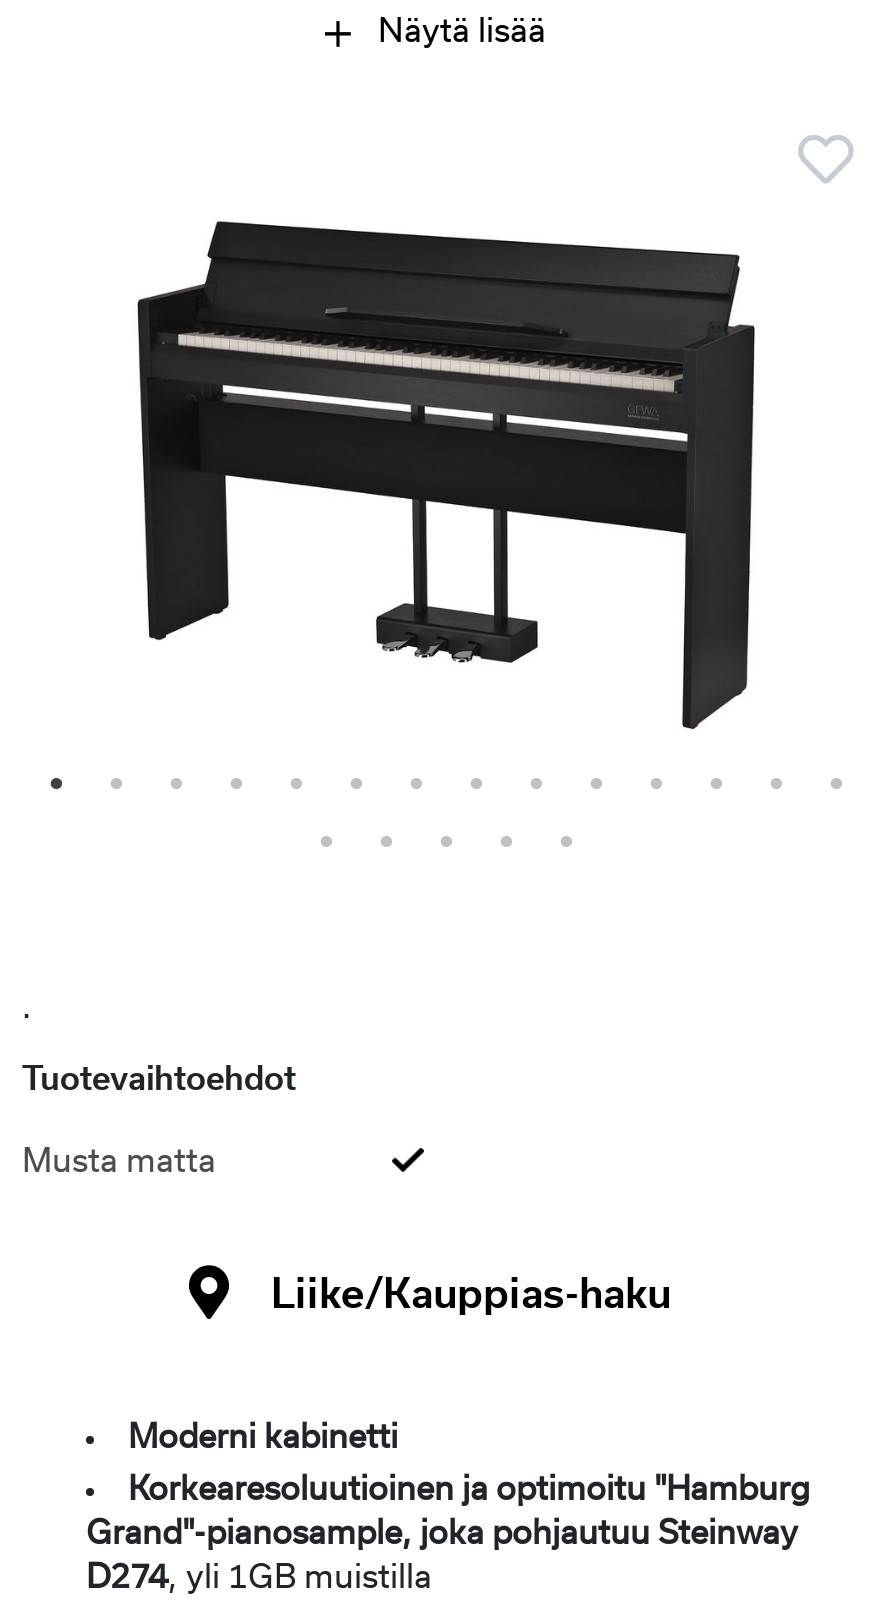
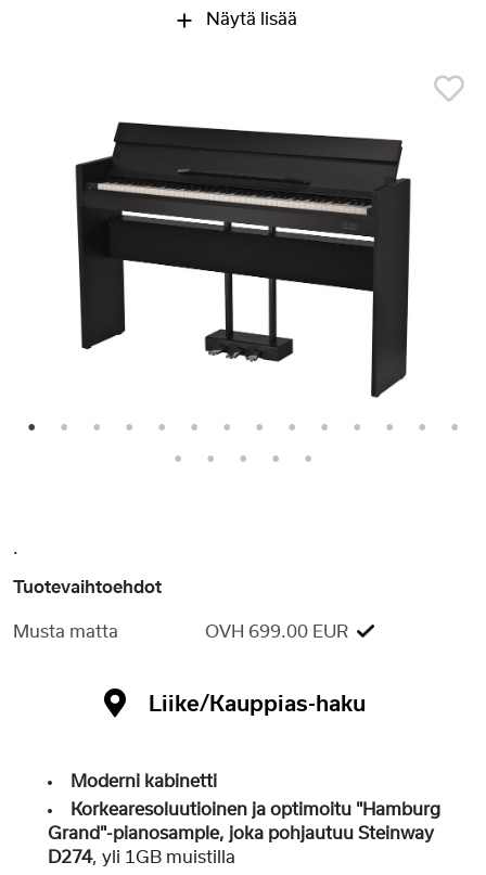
+ OVH 699.00 EUR
